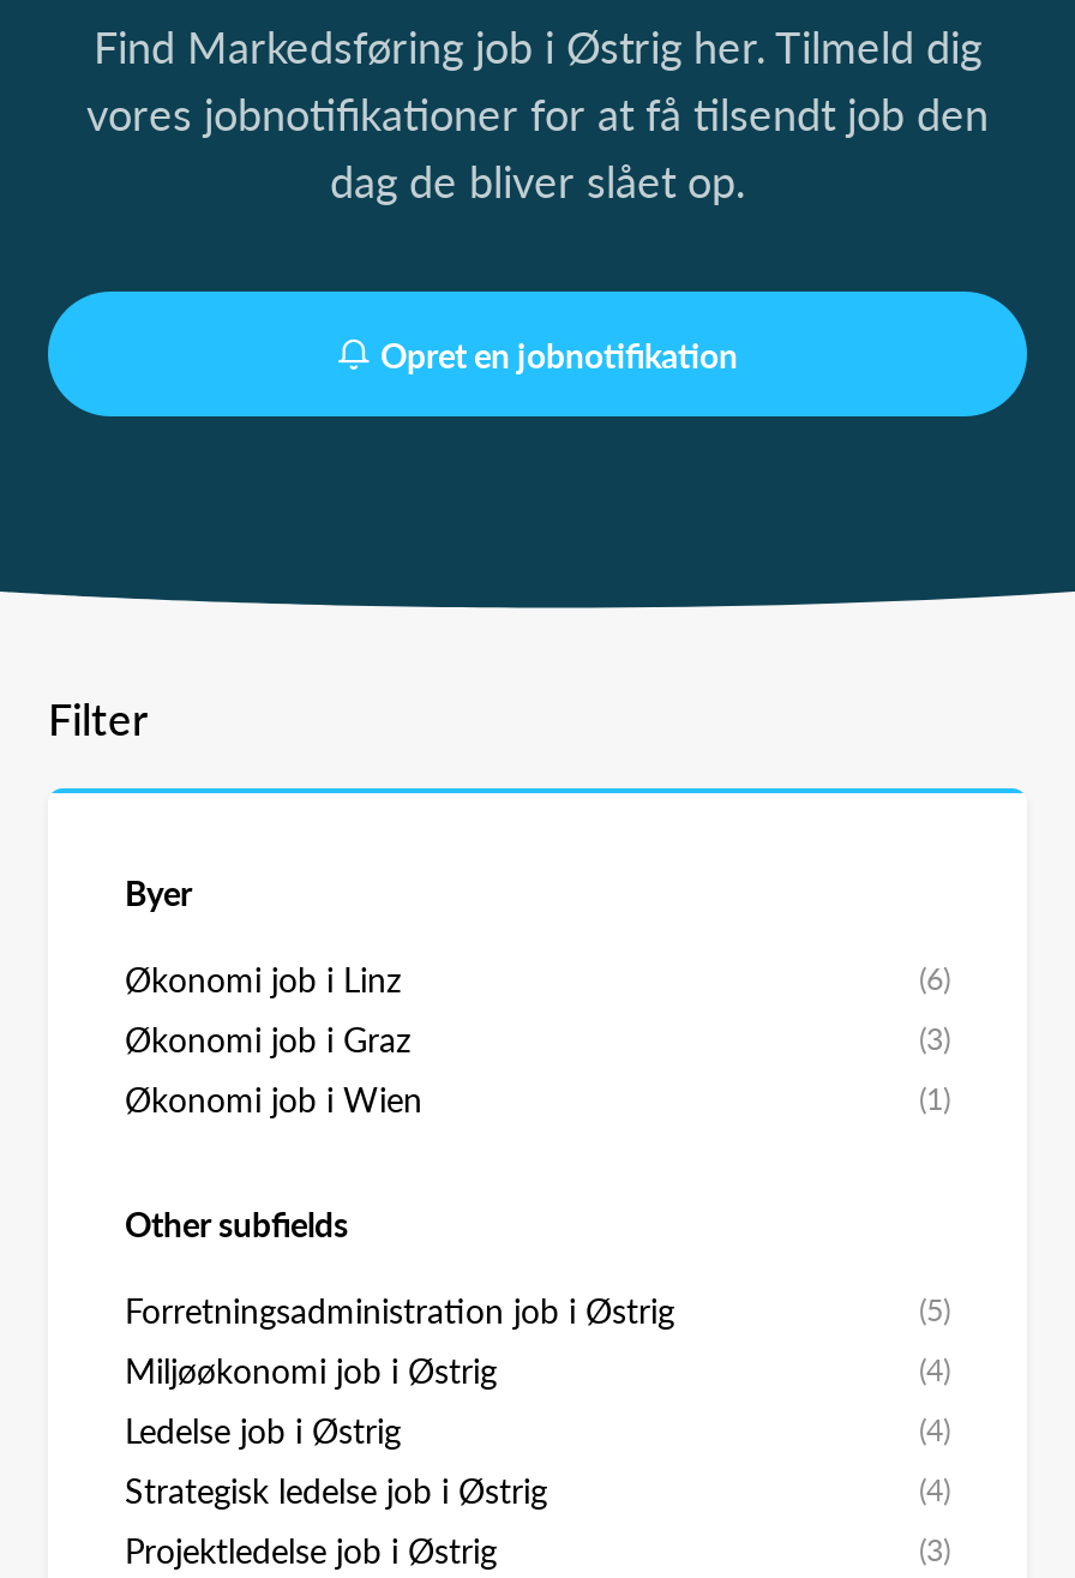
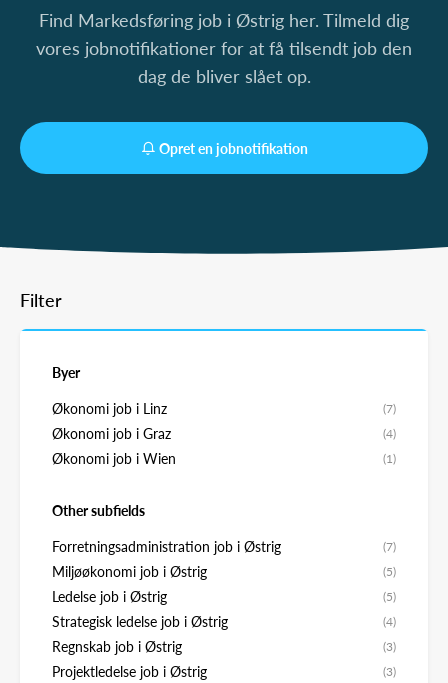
- (6)
+ (7)

- (3)
+ (4)

- (5)
+ (7)

- (4)
+ (5)

- (4)
+ (5)

+ Regnskab job i Østrig
+ (3)
